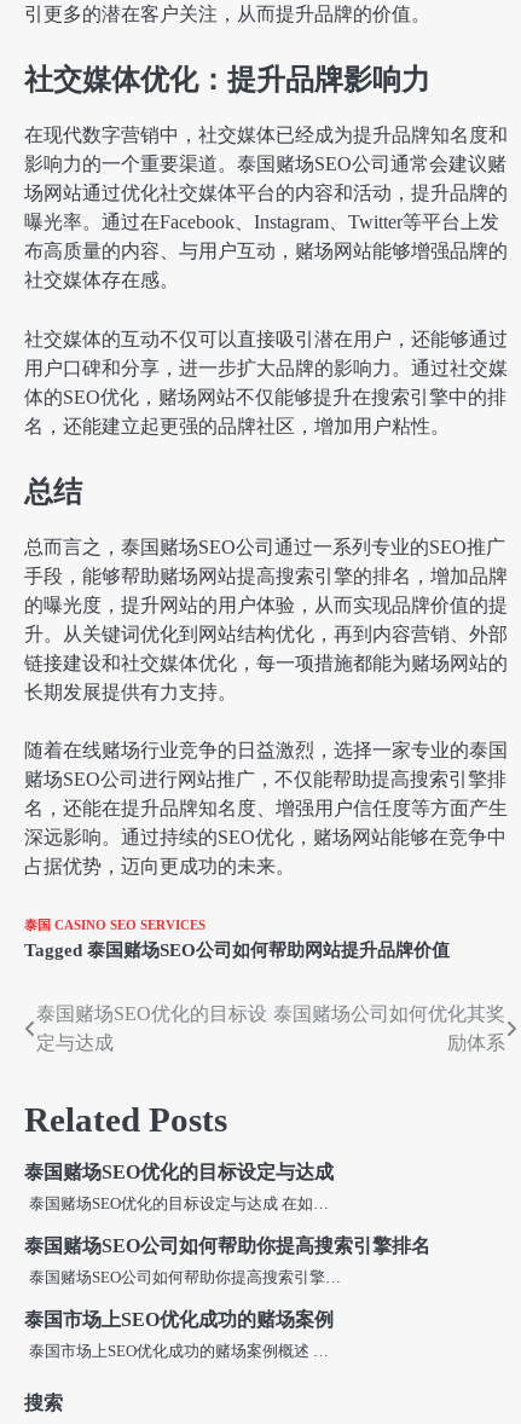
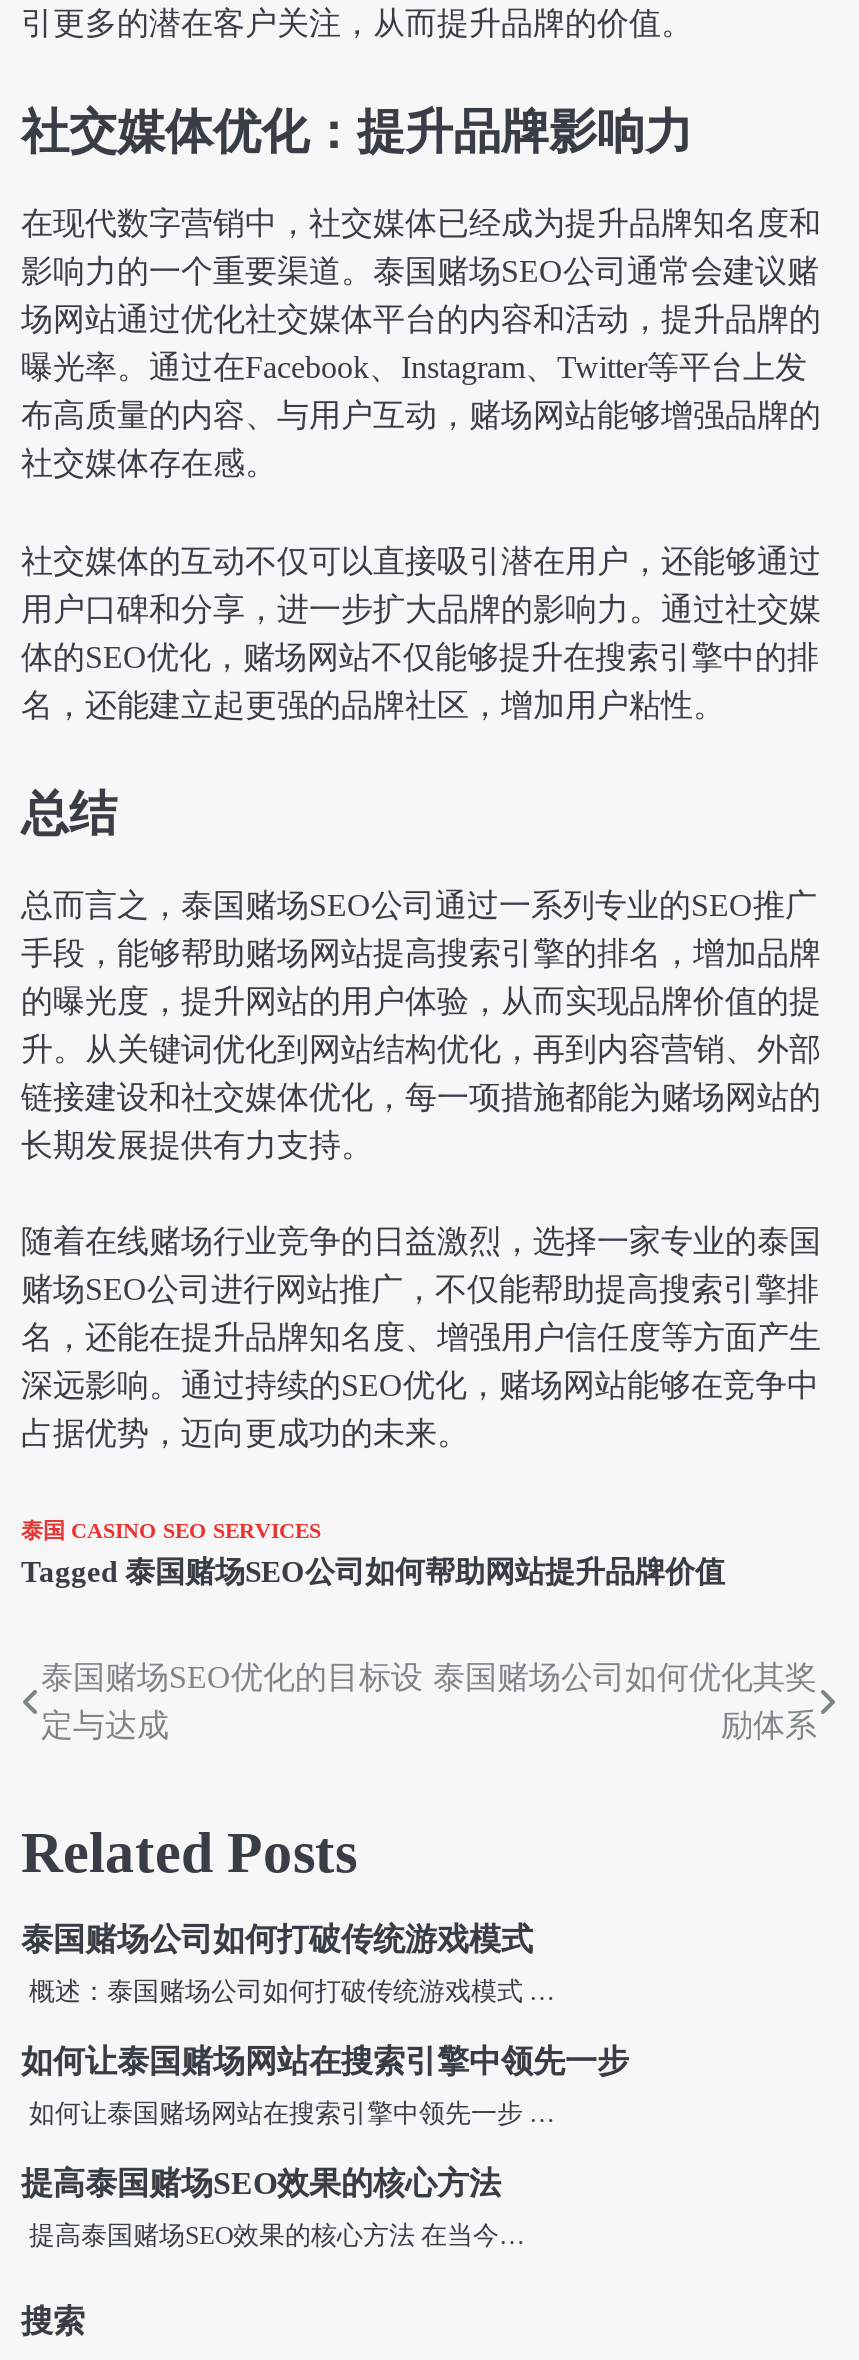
- 泰国赌场SEO优化的目标设定与达成
+ 泰国赌场公司如何打破传统游戏模式

- 泰国赌场SEO优化的目标设定与达成 在如…
+ 概述：泰国赌场公司如何打破传统游戏模式 …

- 泰国赌场SEO公司如何帮助你提高搜索引擎排名
+ 如何让泰国赌场网站在搜索引擎中领先一步

- 泰国赌场SEO公司如何帮助你提高搜索引擎…
+ 如何让泰国赌场网站在搜索引擎中领先一步 …

- 泰国市场上SEO优化成功的赌场案例
+ 提高泰国赌场SEO效果的核心方法

- 泰国市场上SEO优化成功的赌场案例概述 …
+ 提高泰国赌场SEO效果的核心方法 在当今…
